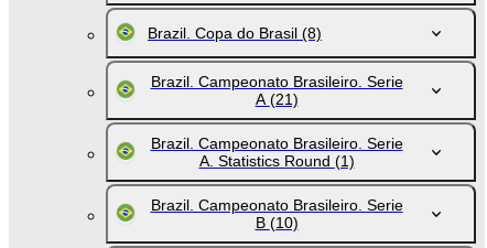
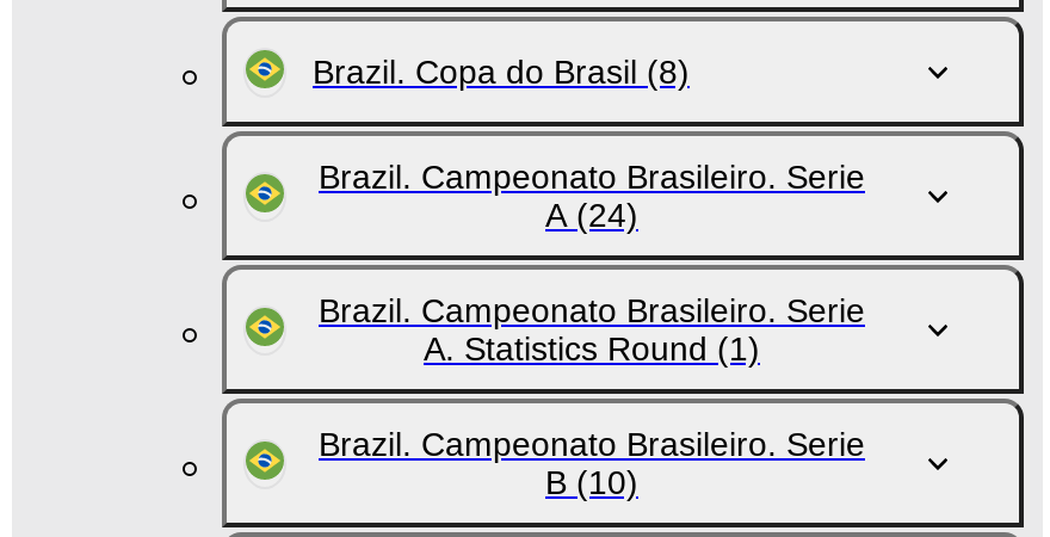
- A (21)
+ A (24)
